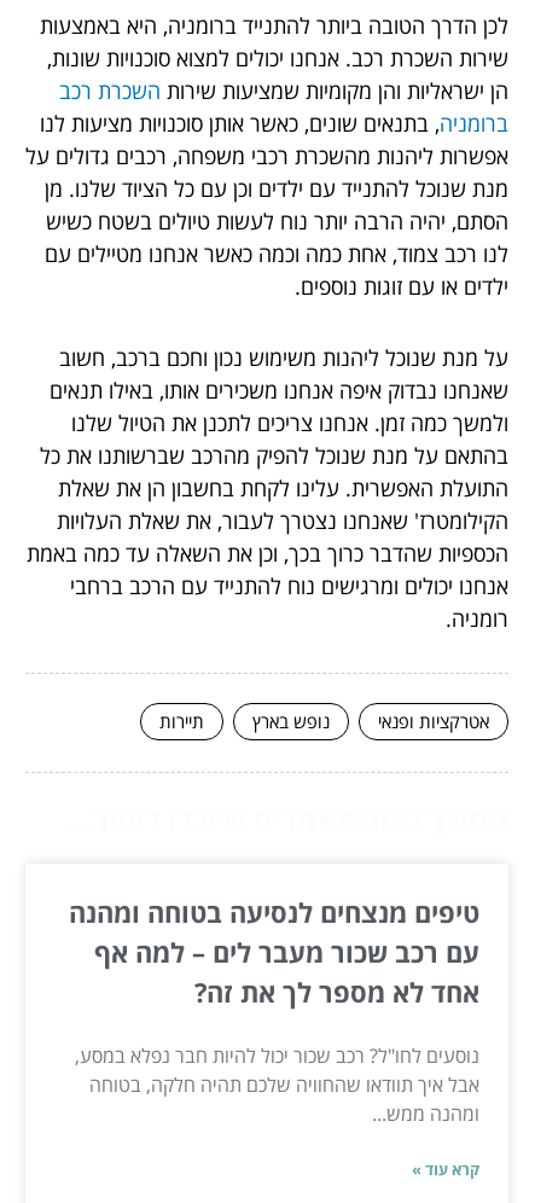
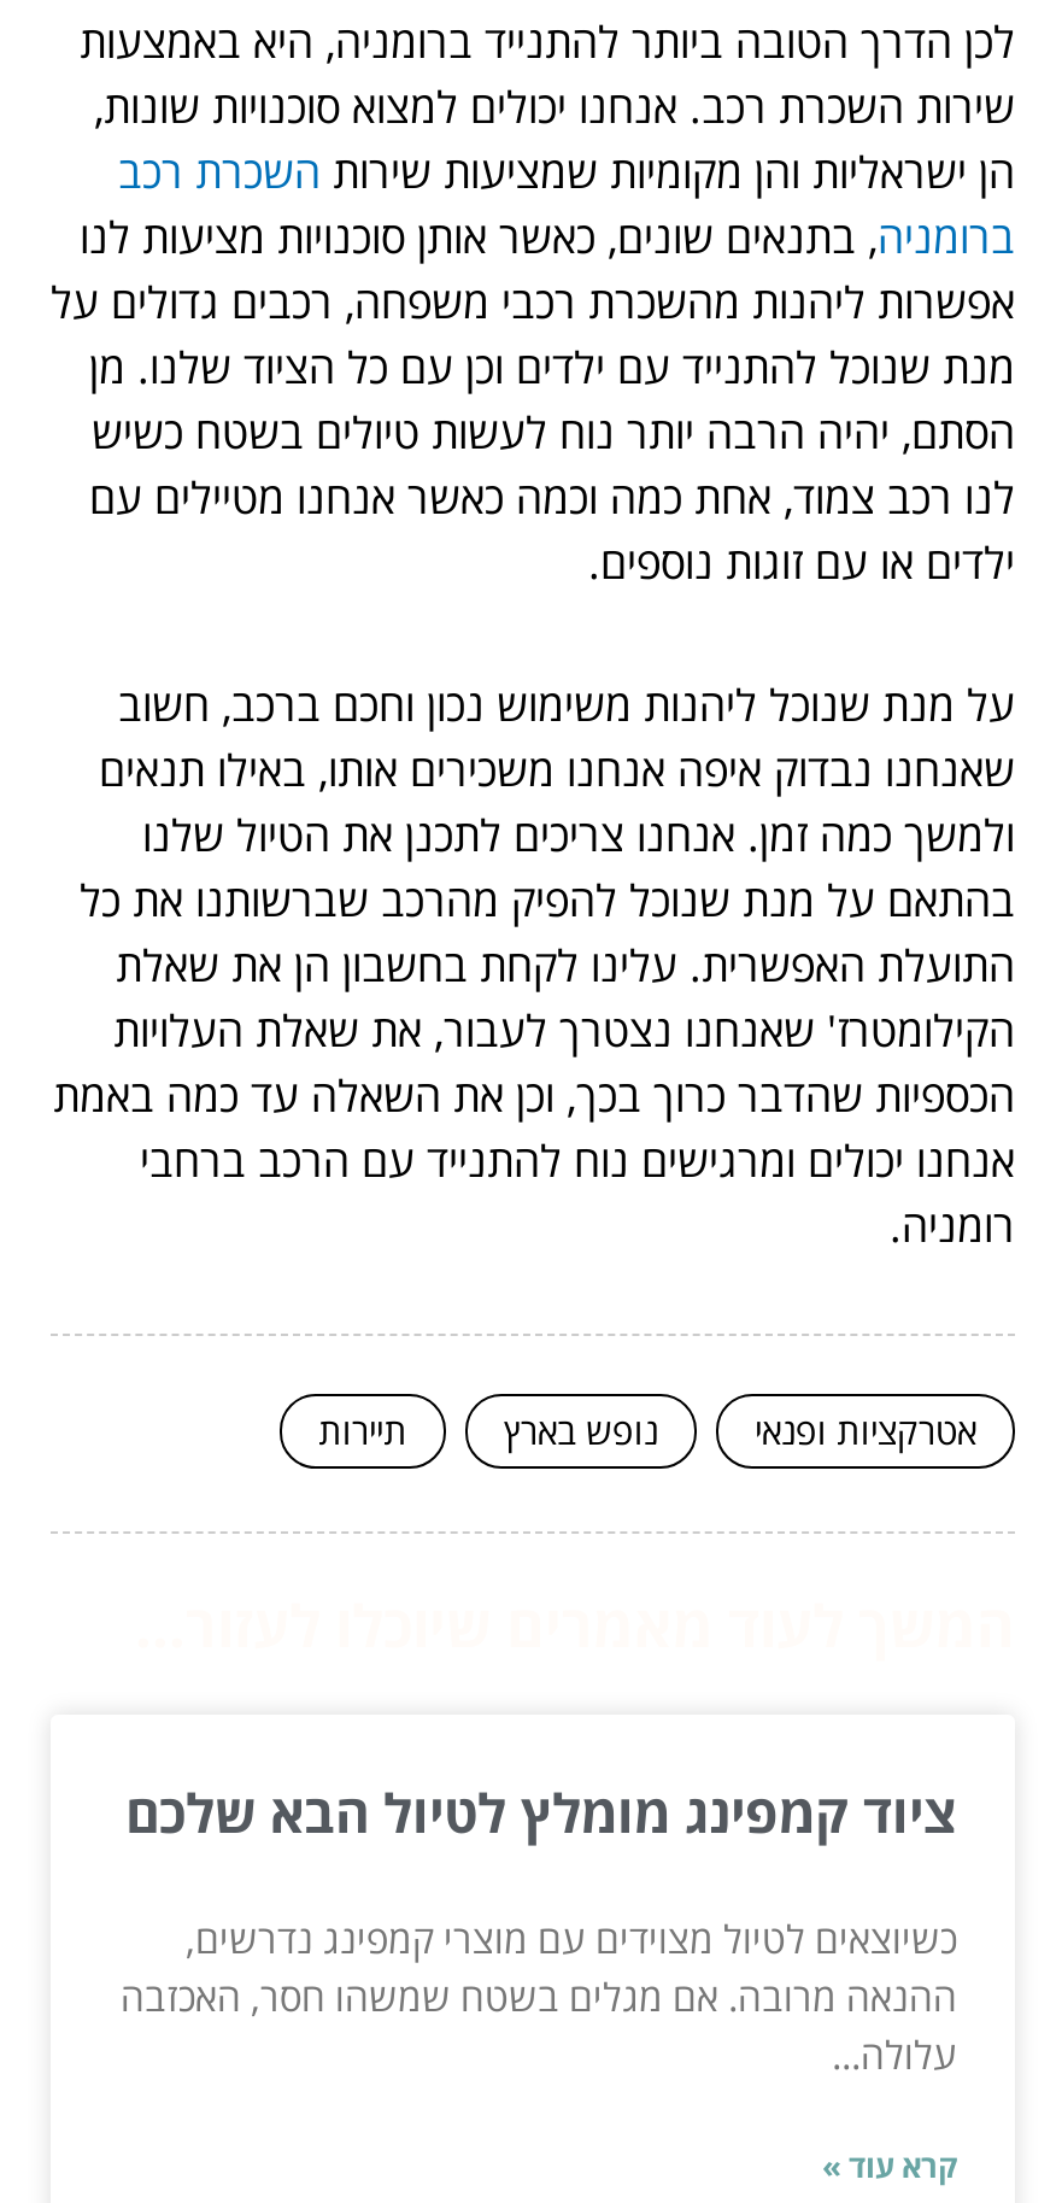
- טיפים מנצחים לנסיעה בטוחה ומהנה
- עם רכב שכור מעבר לים – למה אף
- אחד לא מספר לך את זה?
+ ציוד קמפינג מומלץ לטיול הבא שלכם

- נוסעים לחו"ל? רכב שכור יכול להיות חבר נפלא במסע,
- אבל איך תוודאו שהחוויה שלכם תהיה חלקה, בטוחה
- ומהנה ממש...
+ כשיוצאים לטיול מצוידים עם מוצרי קמפינג נדרשים,
+ ההנאה מרובה. אם מגלים בשטח שמשהו חסר, האכזבה
+ עלולה...
